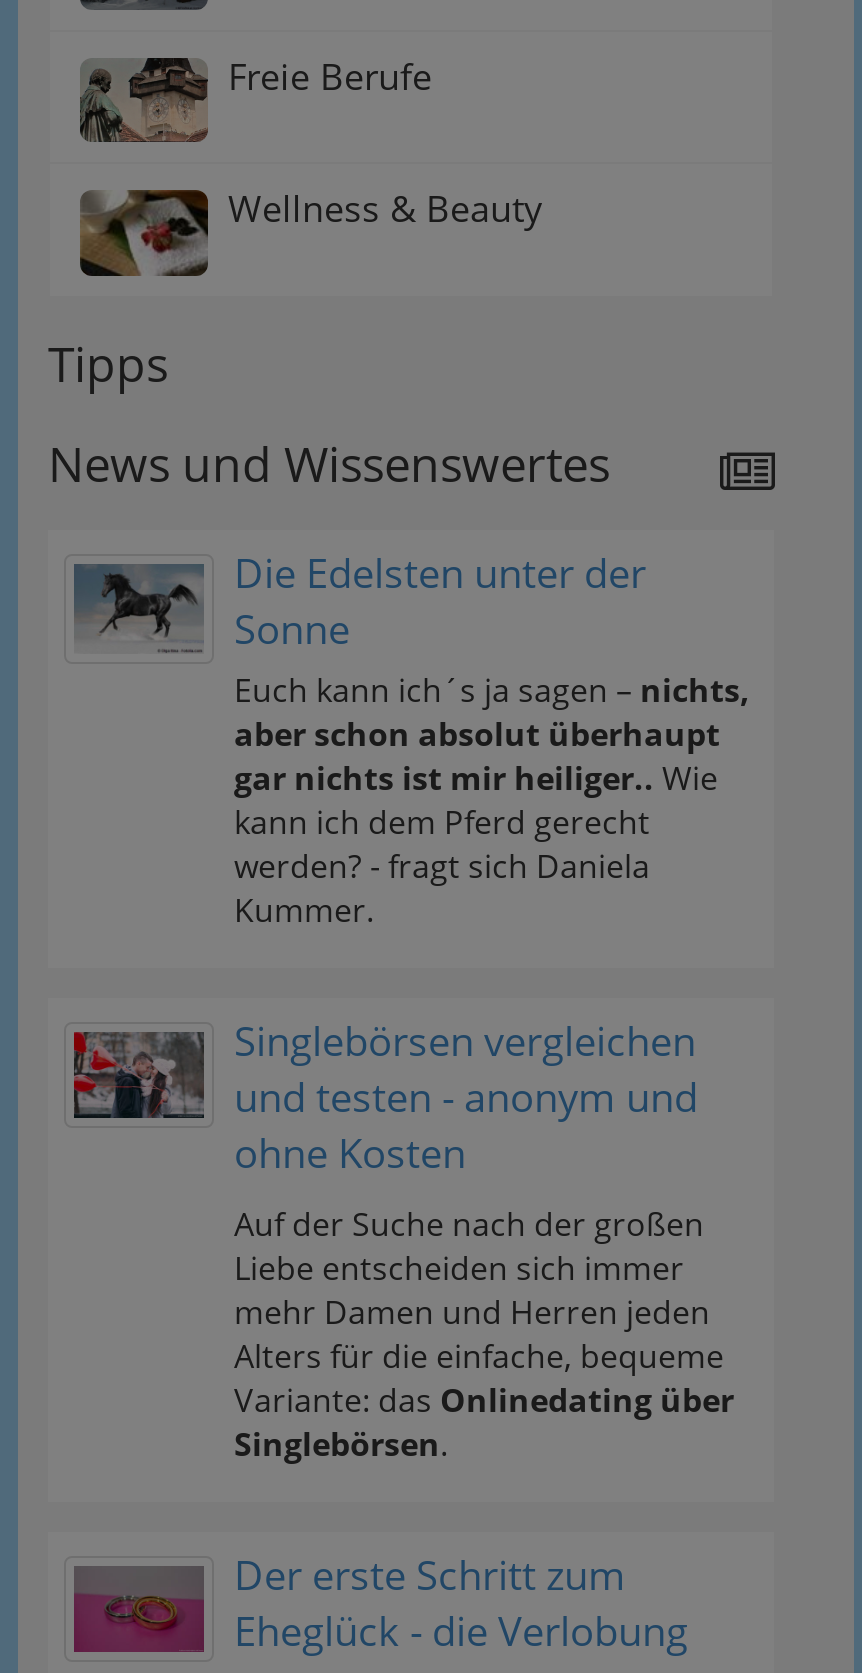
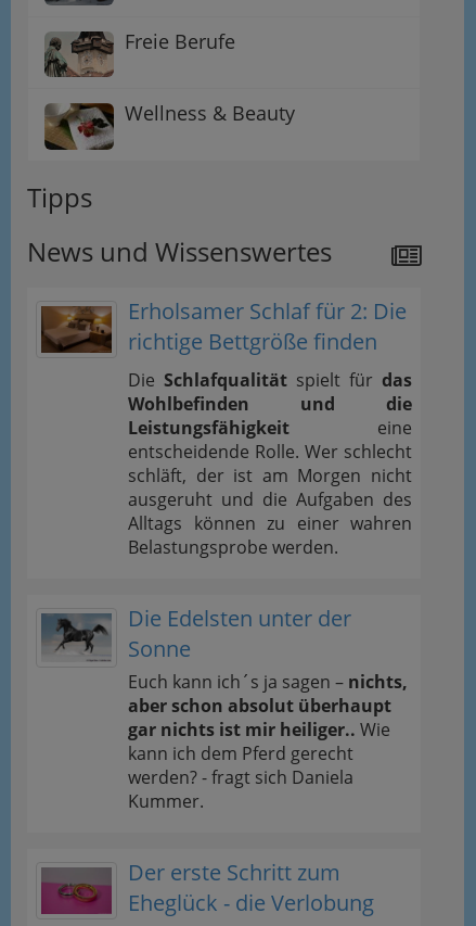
+ [image]
+ Erholsamer Schlaf für 2: Die
+ richtige Bettgröße finden
+ Die Schlafqualität spielt für das
+ Wohlbefinden und die
+ Leistungsfähigkeit eine
+ entscheidende Rolle. Wer schlecht
+ schläft, der ist am Morgen nicht
+ ausgeruht und die Aufgaben des
+ Alltags können zu einer wahren
+ Belastungsprobe werden.

moved down: [image] | Die Edelsten unter der | Sonne | ... | werden? - fragt sich Daniela | Kummer.

- [image]
- Singlebörsen vergleichen
- und testen - anonym und
- ohne Kosten
- Auf der Suche nach der großen
- Liebe entscheiden sich immer
- mehr Damen und Herren jeden
- Alters für die einfache, bequeme
- Variante: das Onlinedating über
- Singlebörsen.
